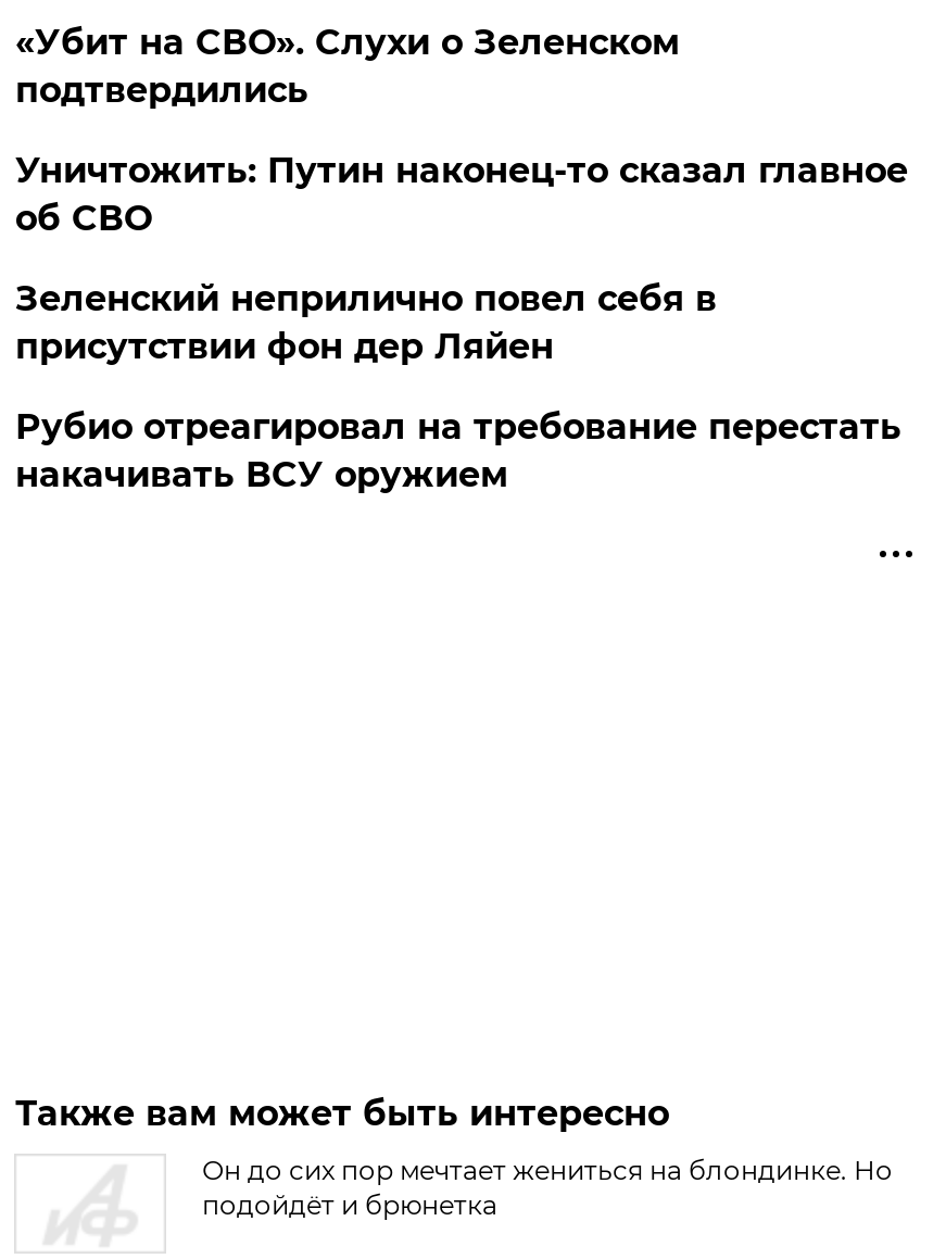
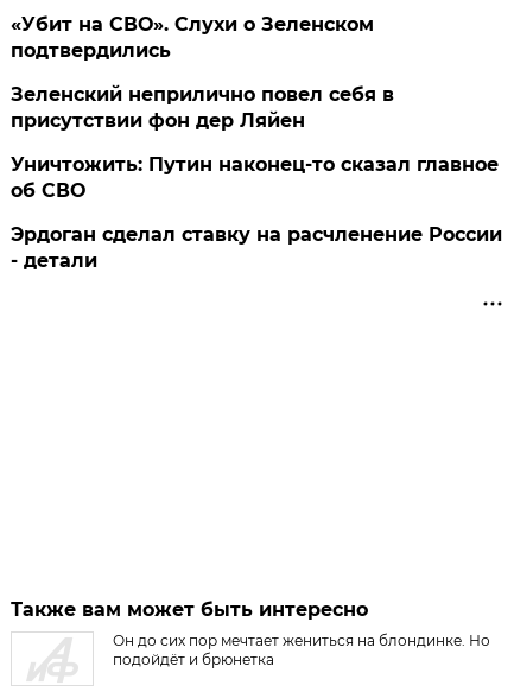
moved down: Уничтожить: Путин наконец-то сказал главное | об СВО

moved up: Зеленский неприлично повел cебя в | присутствии фон дер Ляйен

- Рубио отреагировал на требование перестать
- накачивать ВСУ оружием
+ Эрдоган сделал ставку на расчленение России
+ - детали
